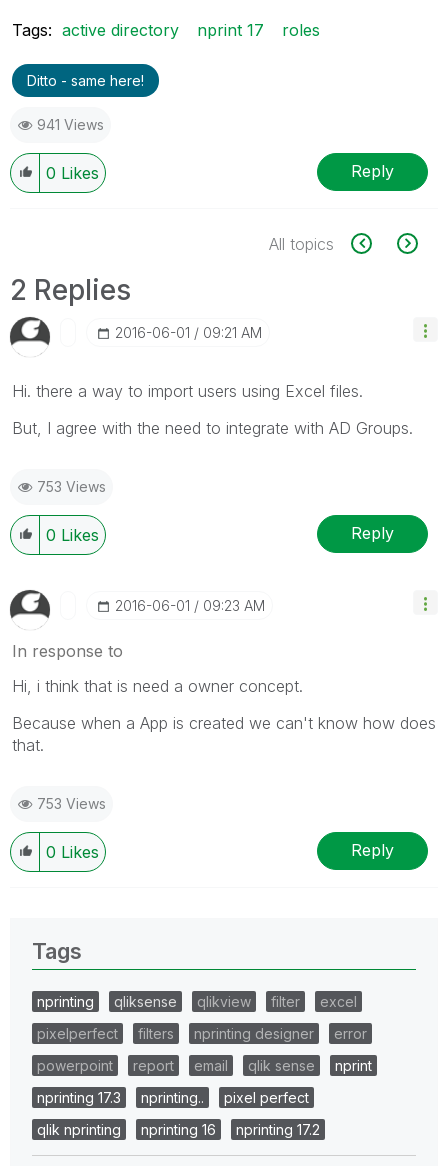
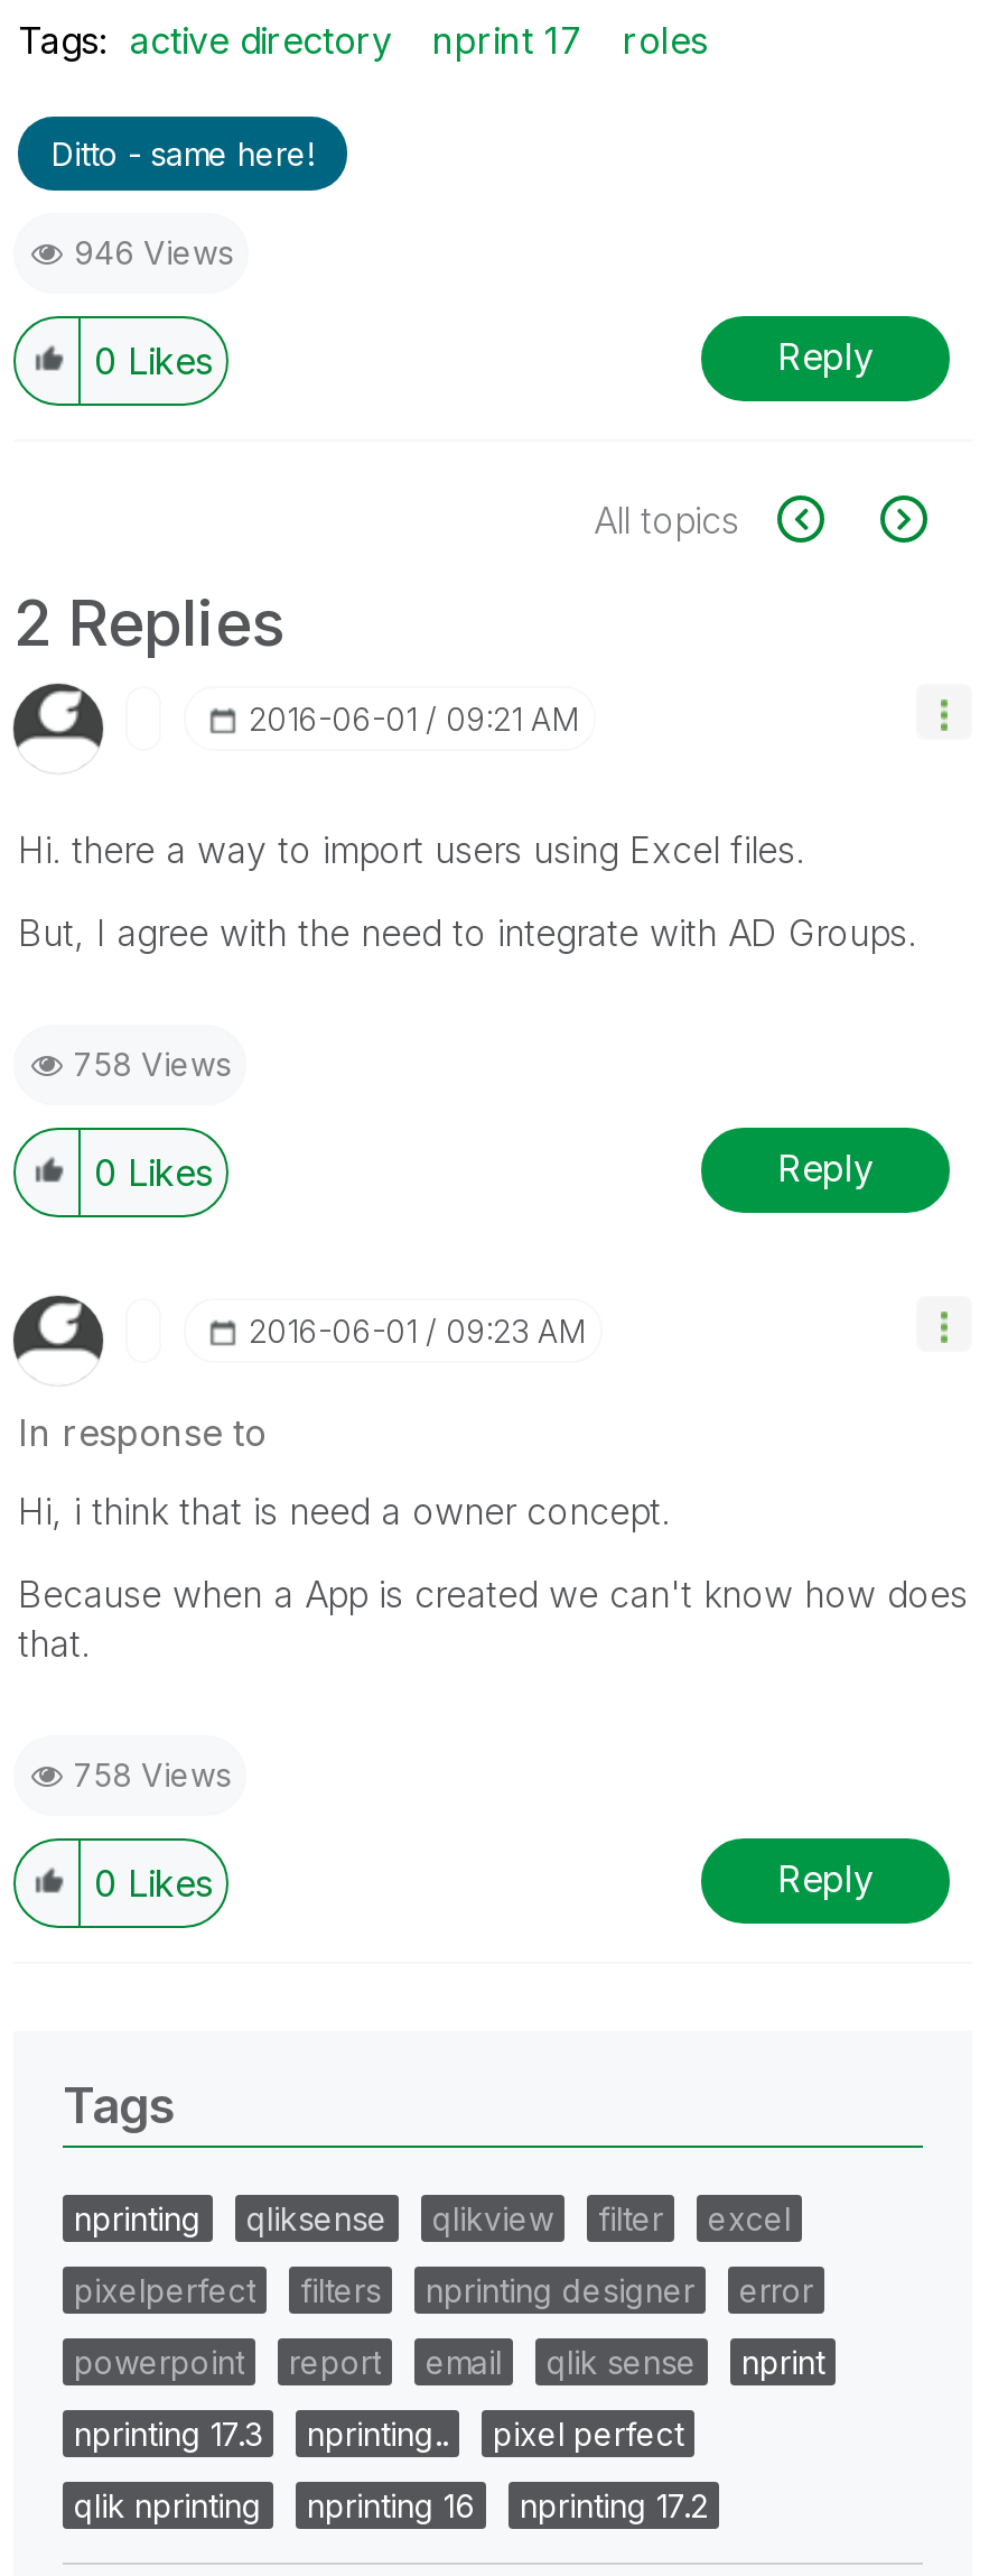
- 941 Views
+ 946 Views

- 753 Views
+ 758 Views

- 753 Views
+ 758 Views
